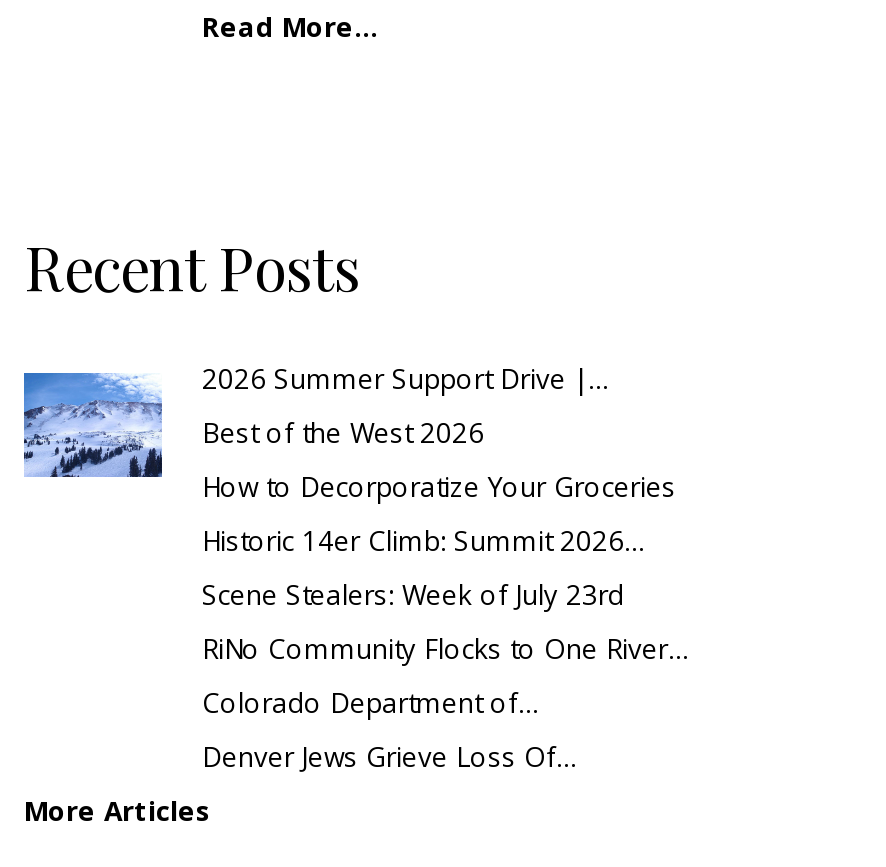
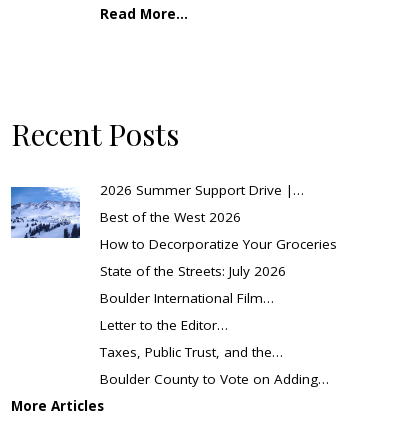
- Historic 14er Climb: Summit 2026…
+ State of the Streets: July 2026

- Scene Stealers: Week of July 23rd
+ Boulder International Film…

- RiNo Community Flocks to One River…
+ Letter to the Editor…

- Colorado Department of…
+ Taxes, Public Trust, and the…

- Denver Jews Grieve Loss Of…
+ Boulder County to Vote on Adding…
